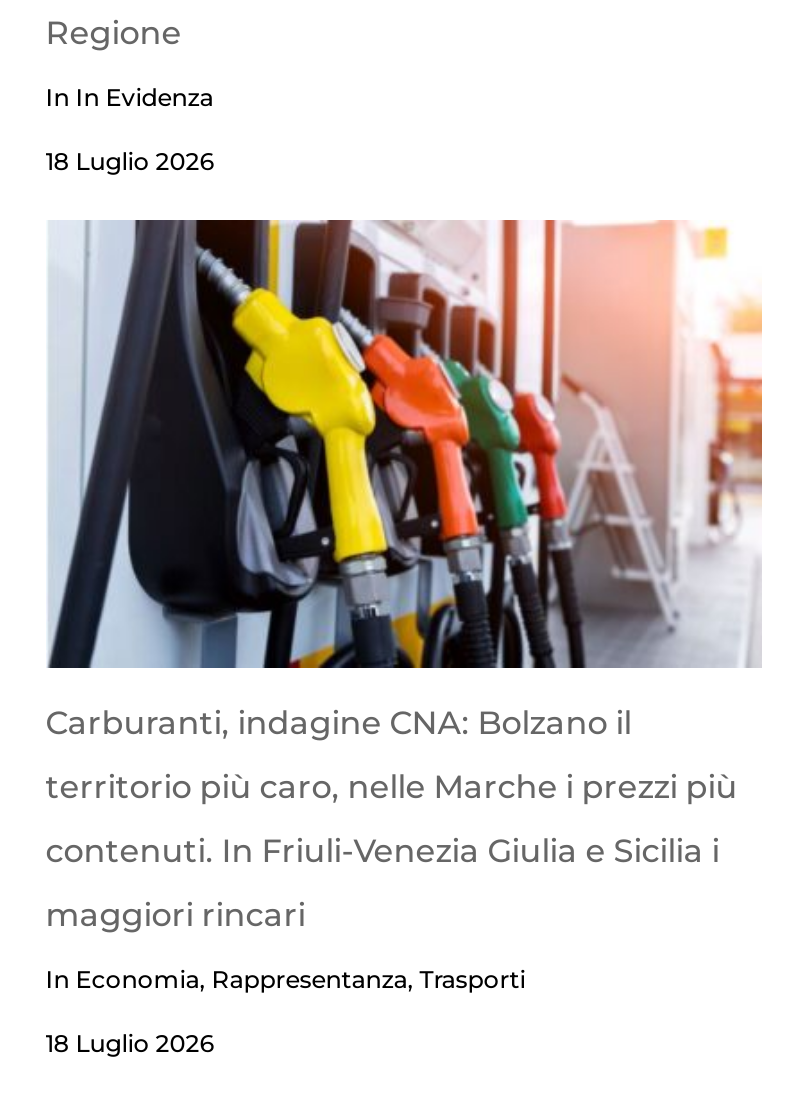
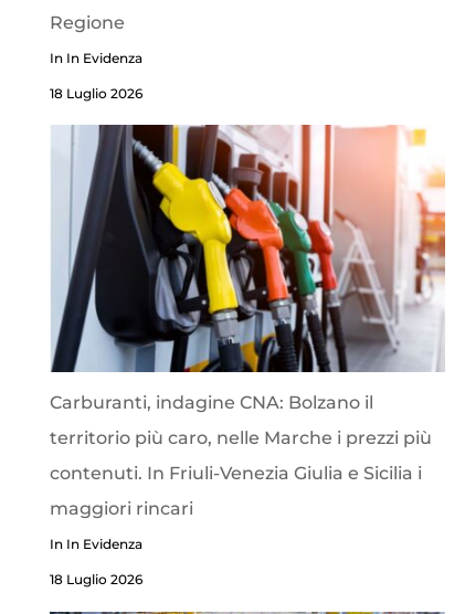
- In Economia, Rappresentanza, Trasporti
+ In In Evidenza
